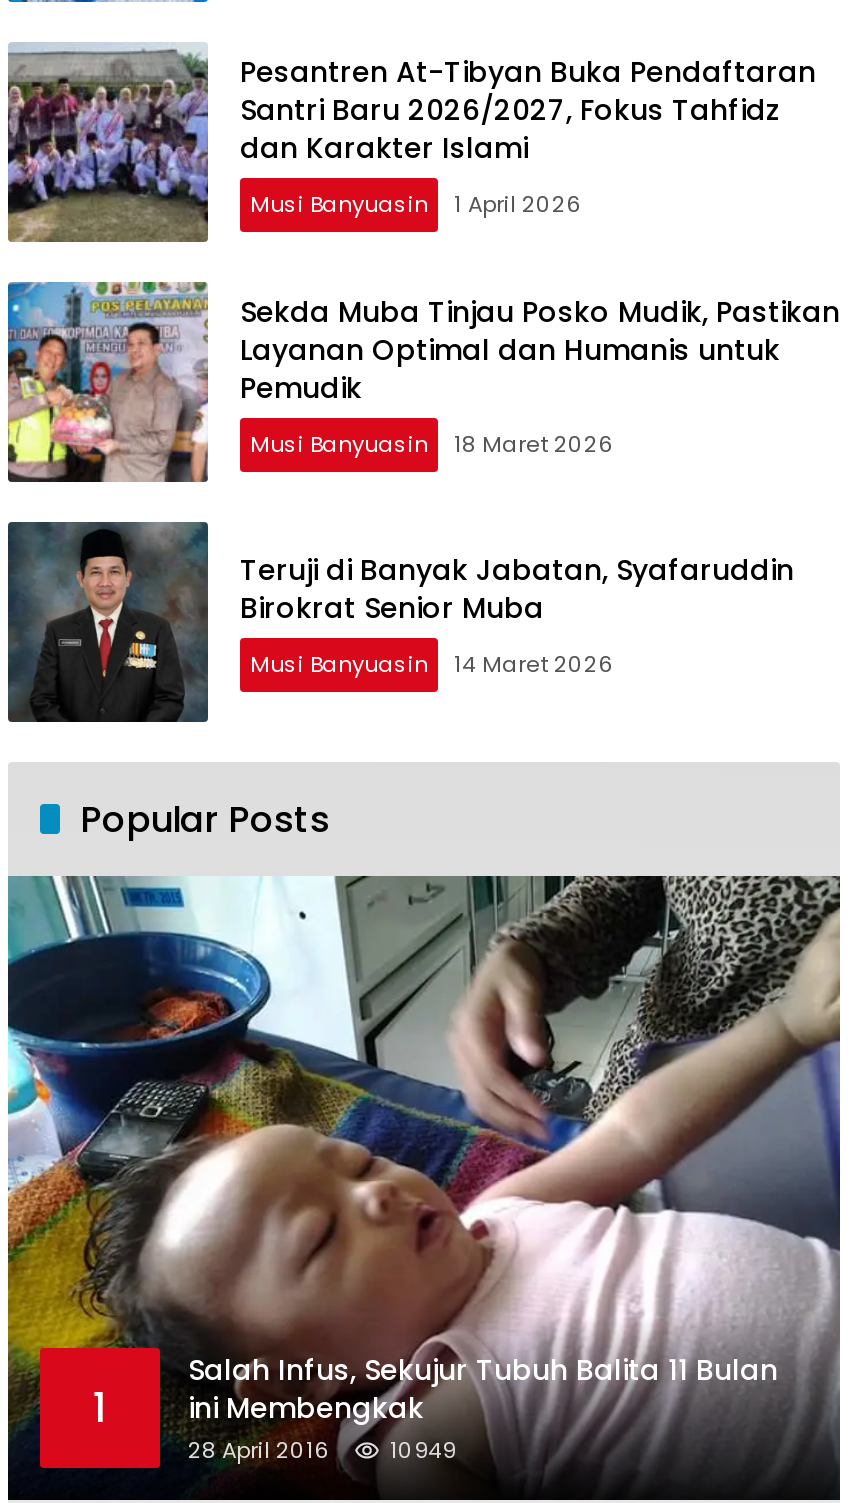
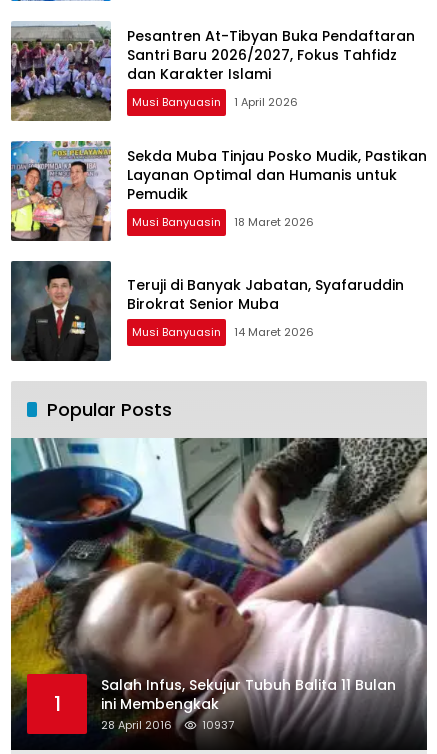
- 28 April 2016 10949
+ 28 April 2016 10937
